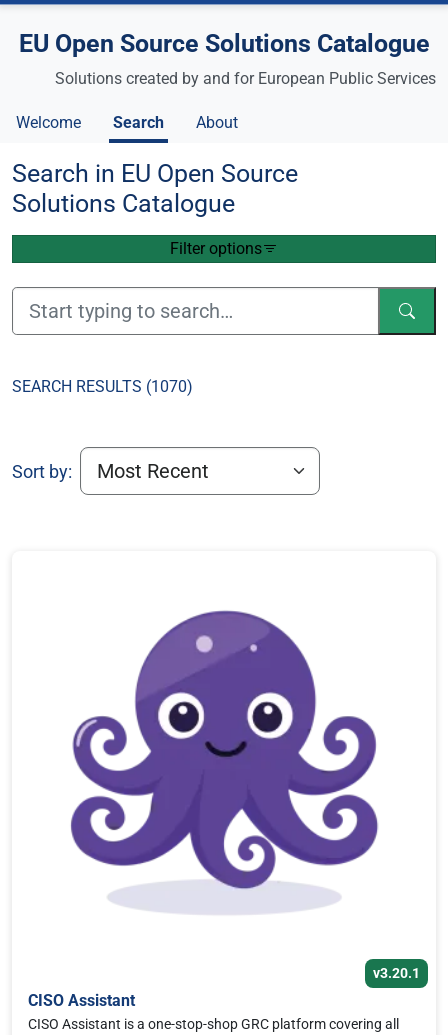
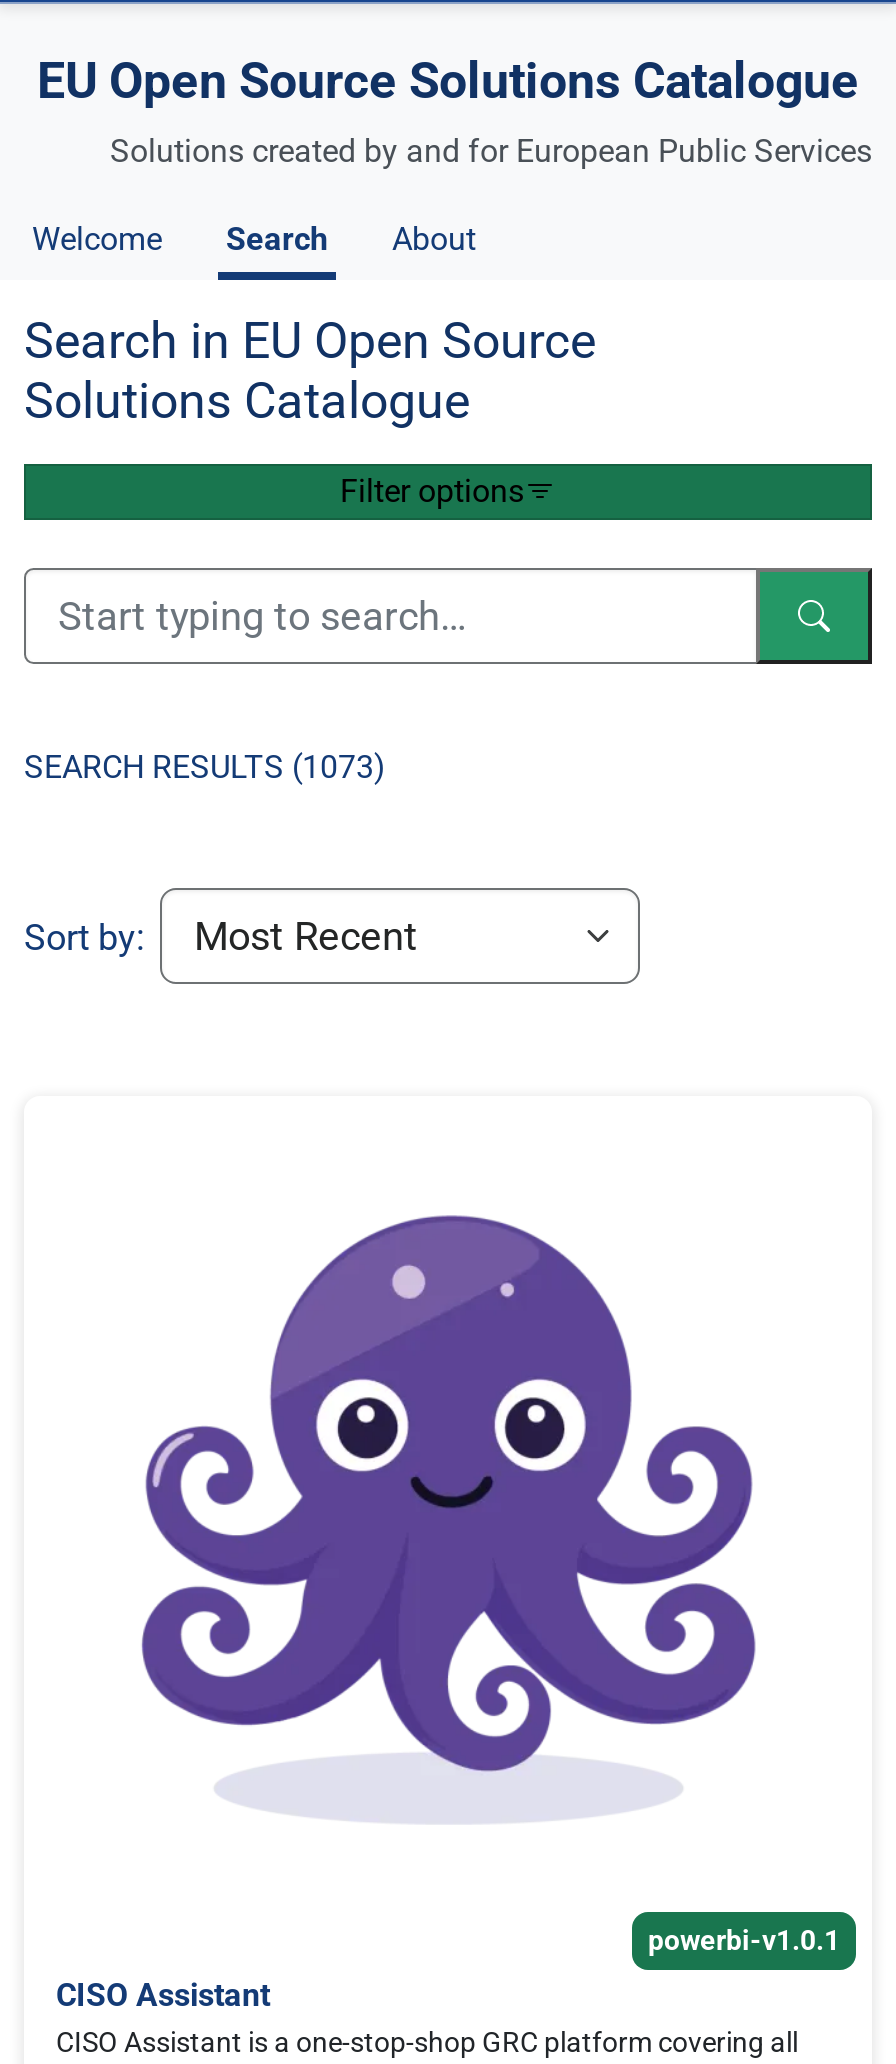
- SEARCH RESULTS (1070)
+ SEARCH RESULTS (1073)

- v3.20.1
+ powerbi-v1.0.1
